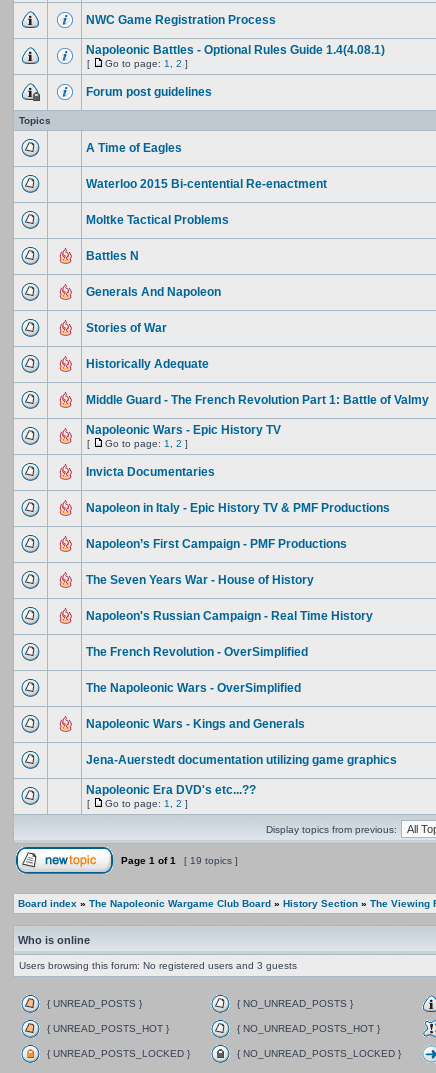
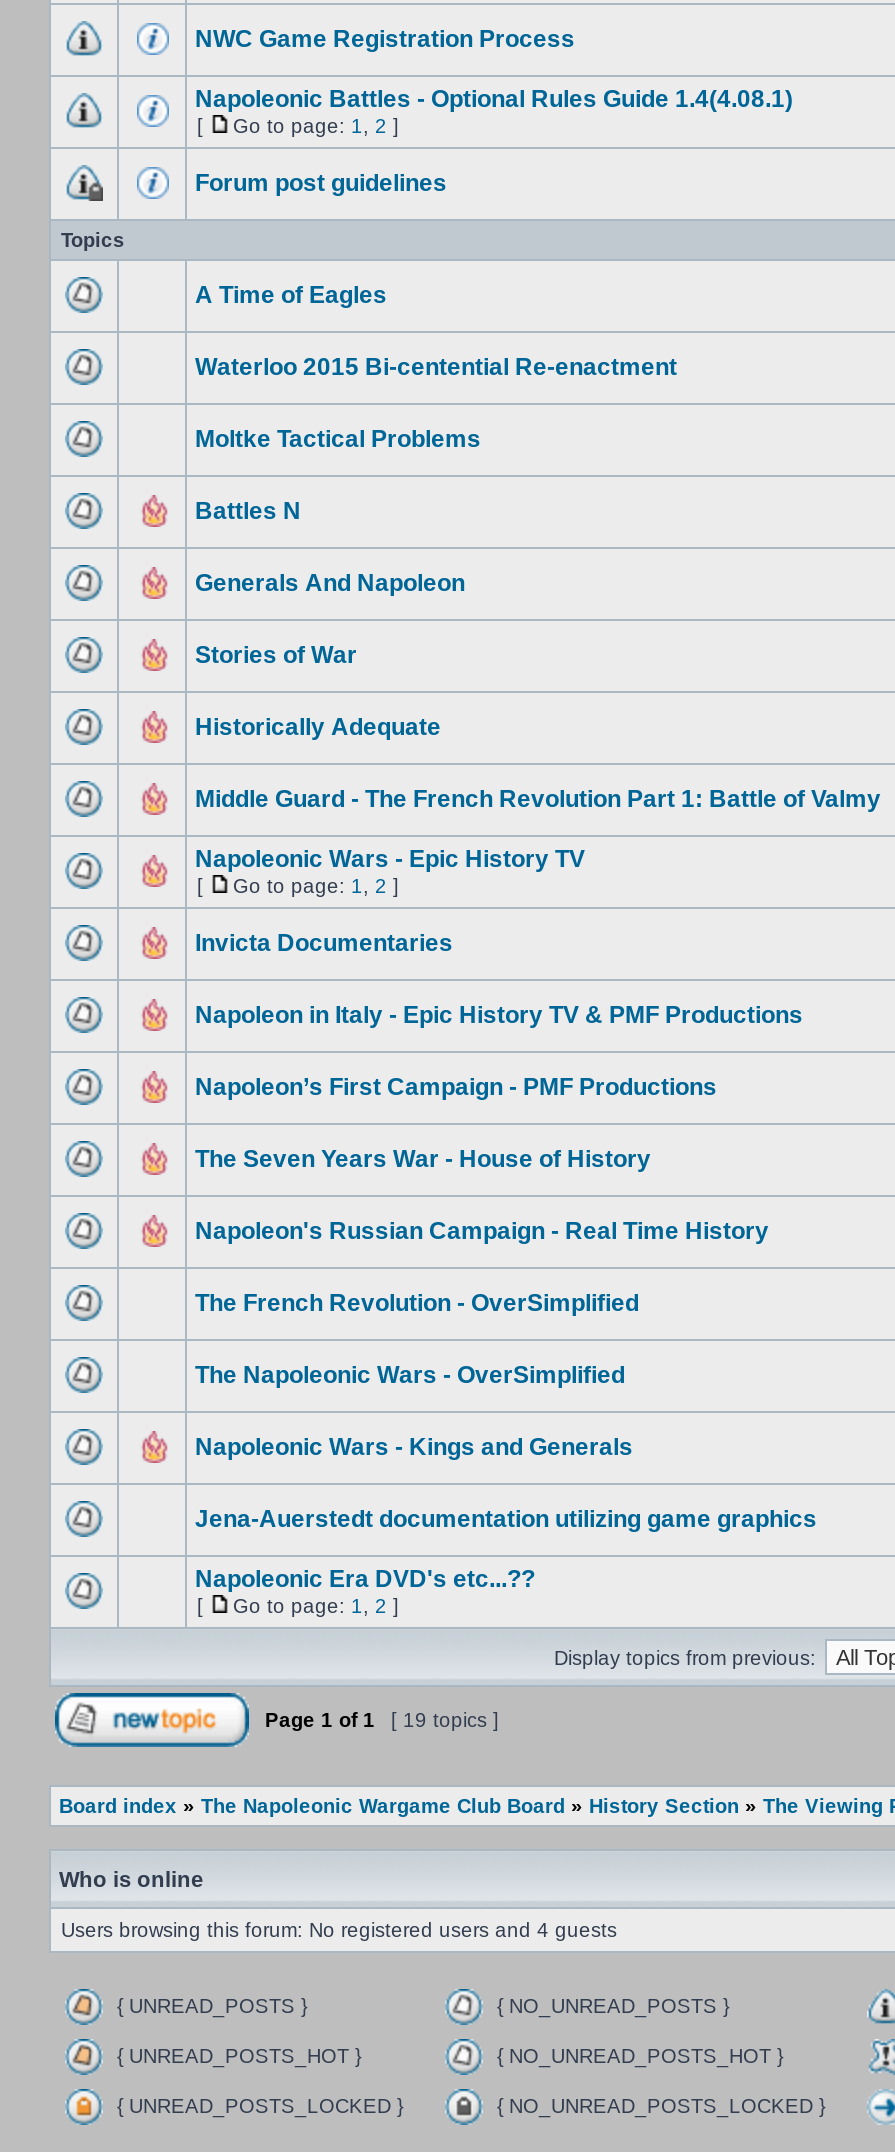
- Users browsing this forum: No registered users and 3 guests
+ Users browsing this forum: No registered users and 4 guests
